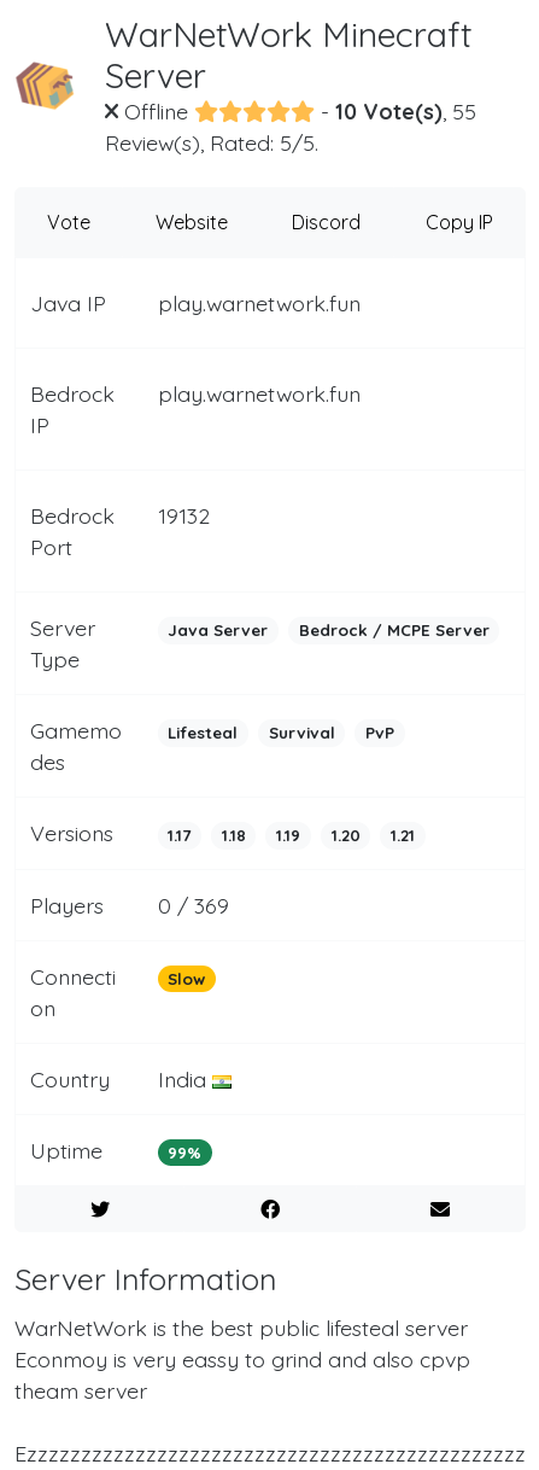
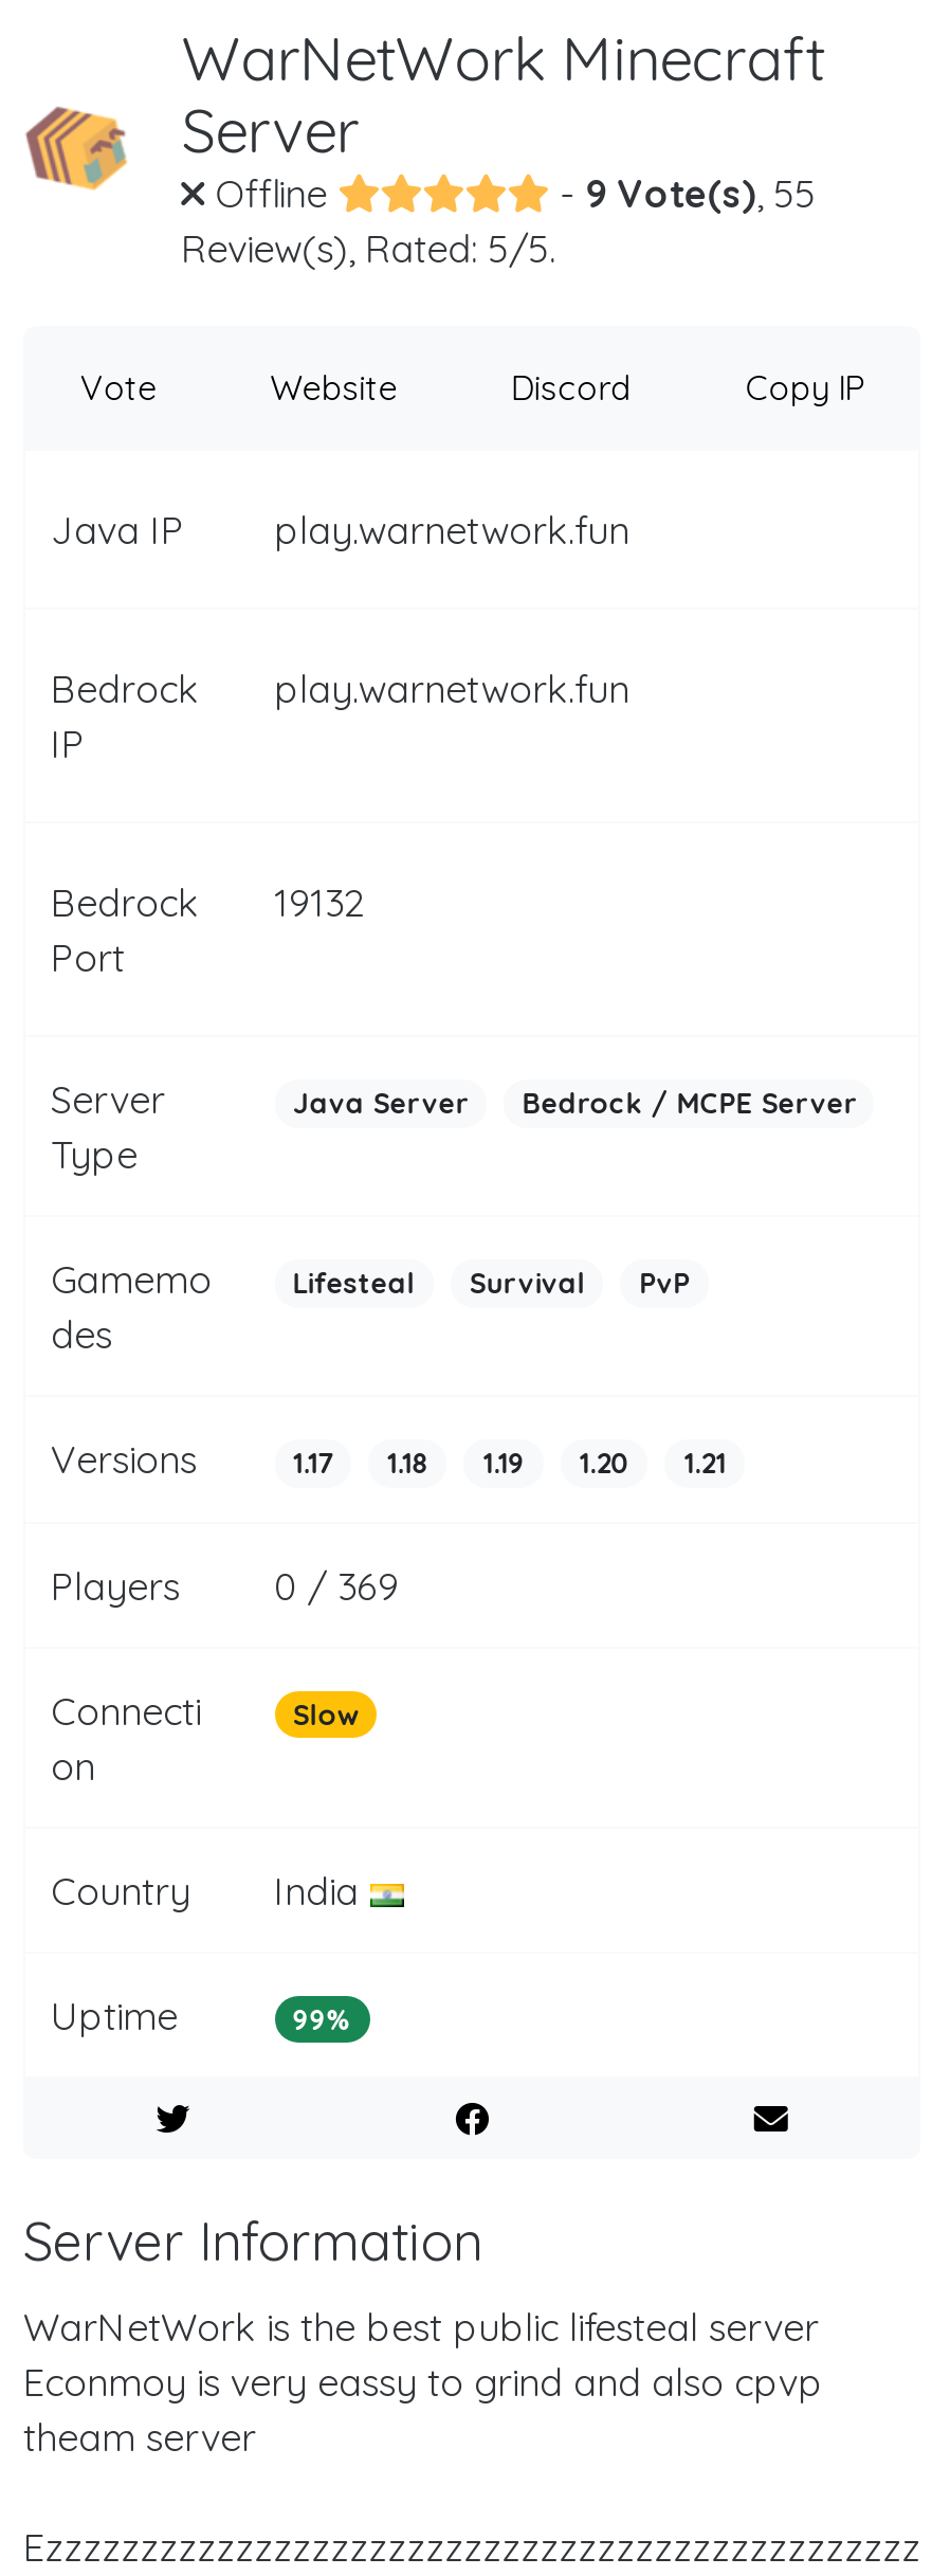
- - 10 Vote(s), 55
+ - 9 Vote(s), 55
